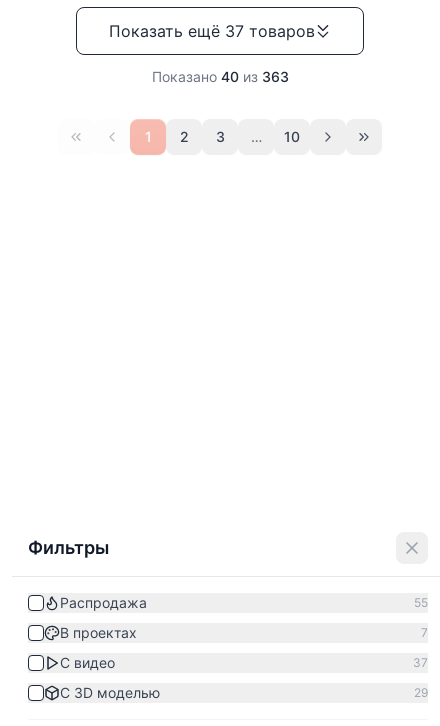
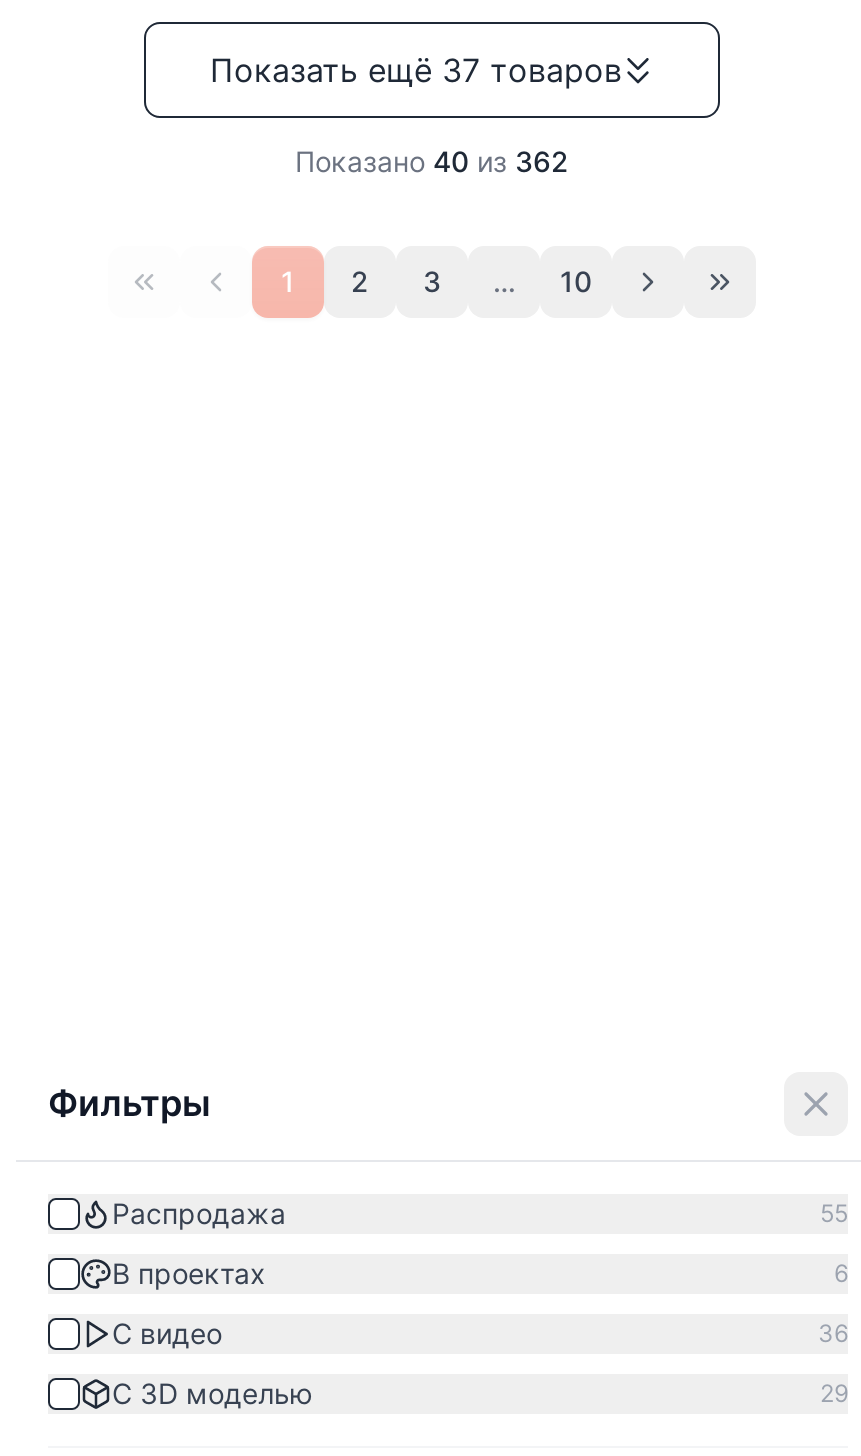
- Показано 40 из 363
+ Показано 40 из 362

- 7
+ 6

- 37
+ 36
